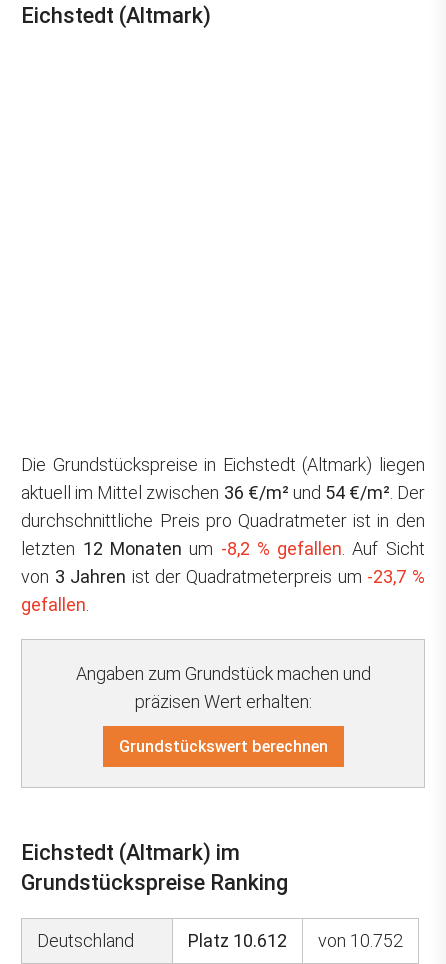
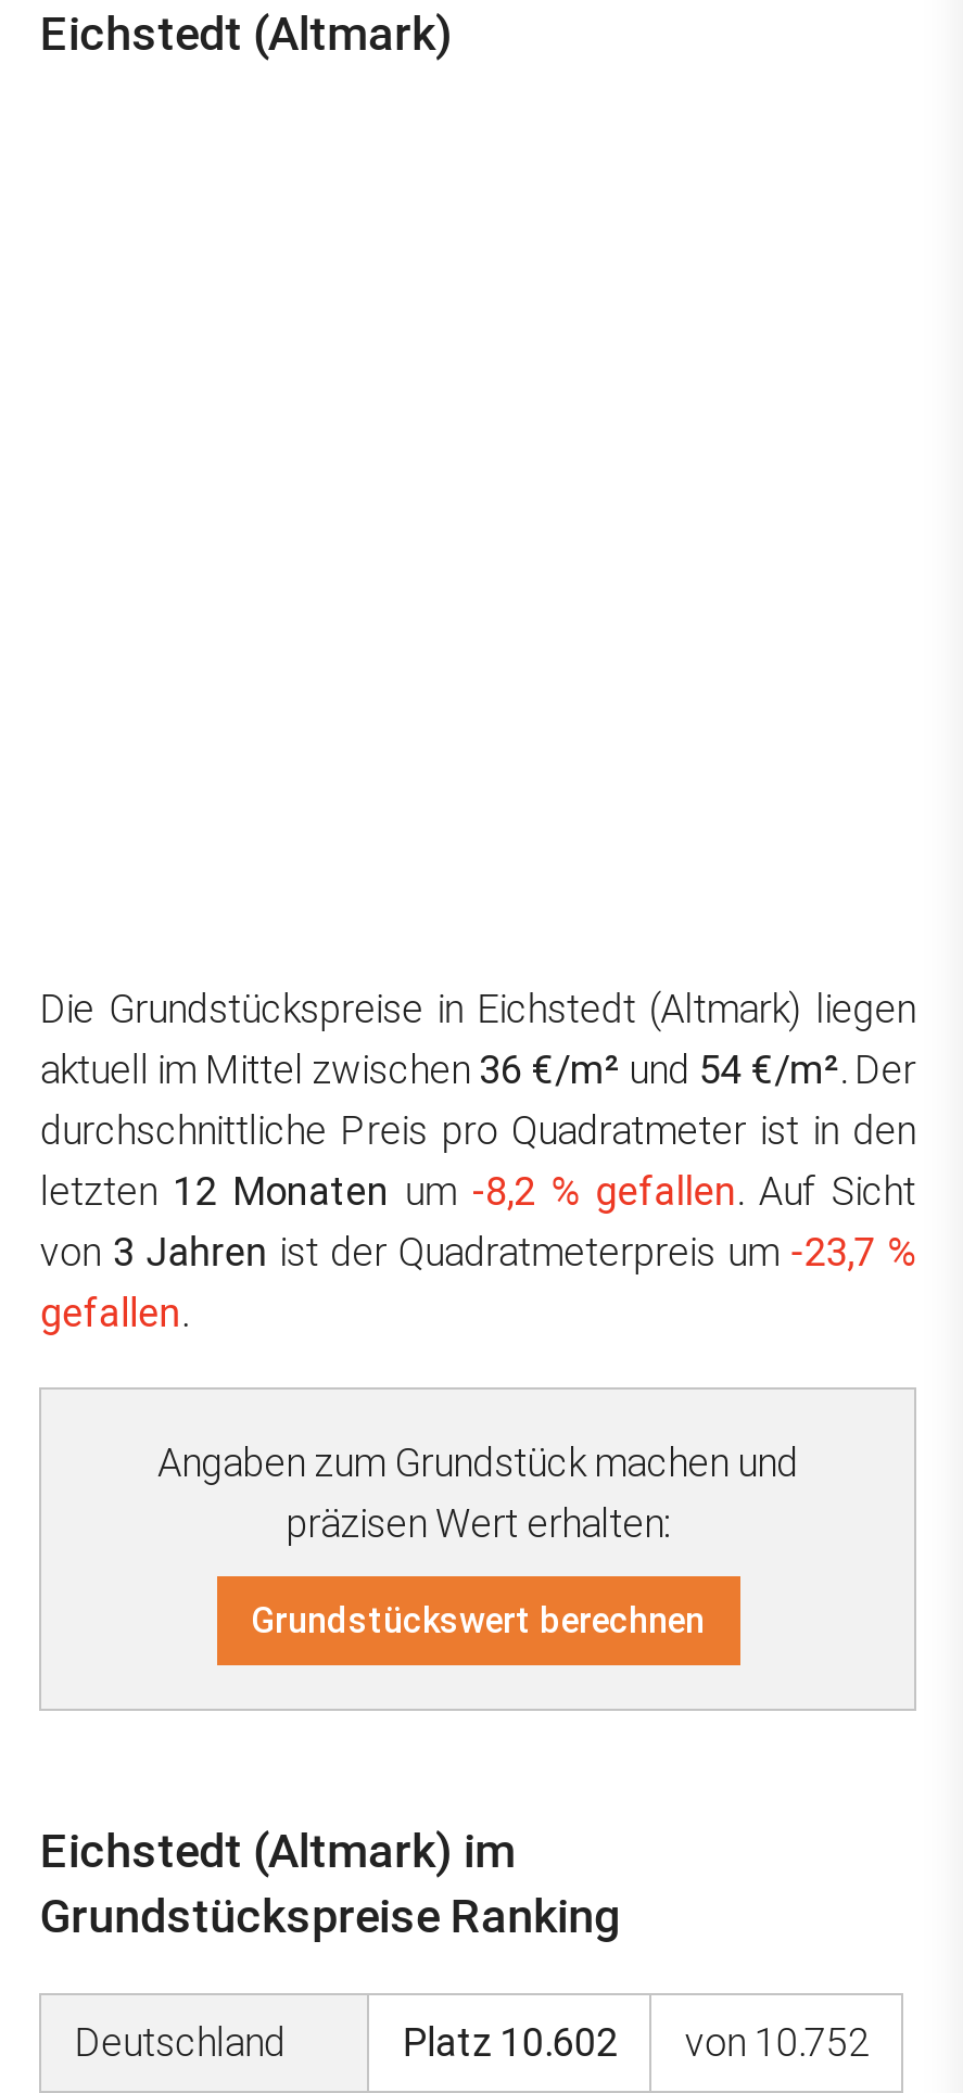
- Platz 10.612 von 10.752
+ Platz 10.602 von 10.752
